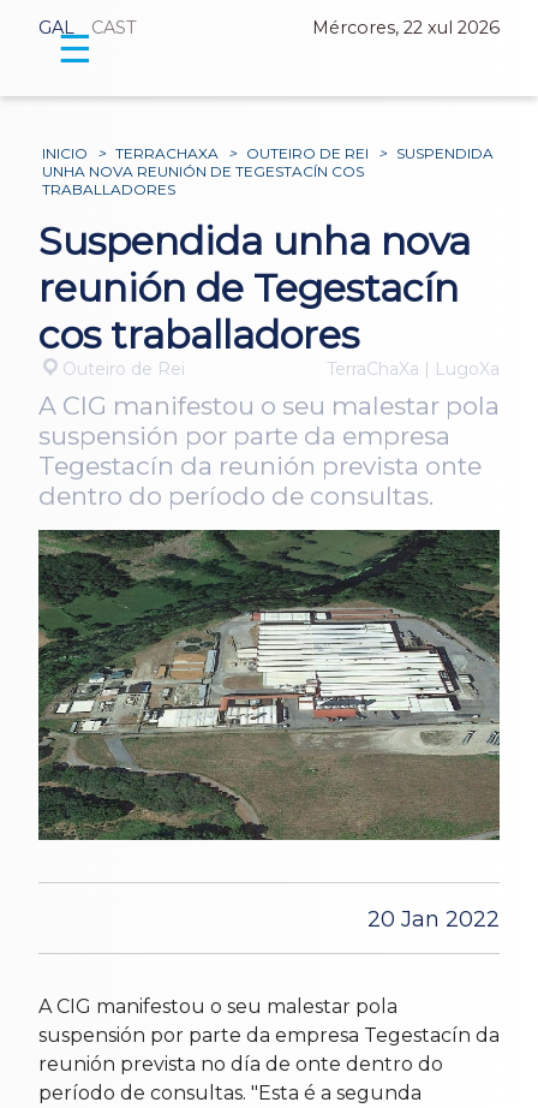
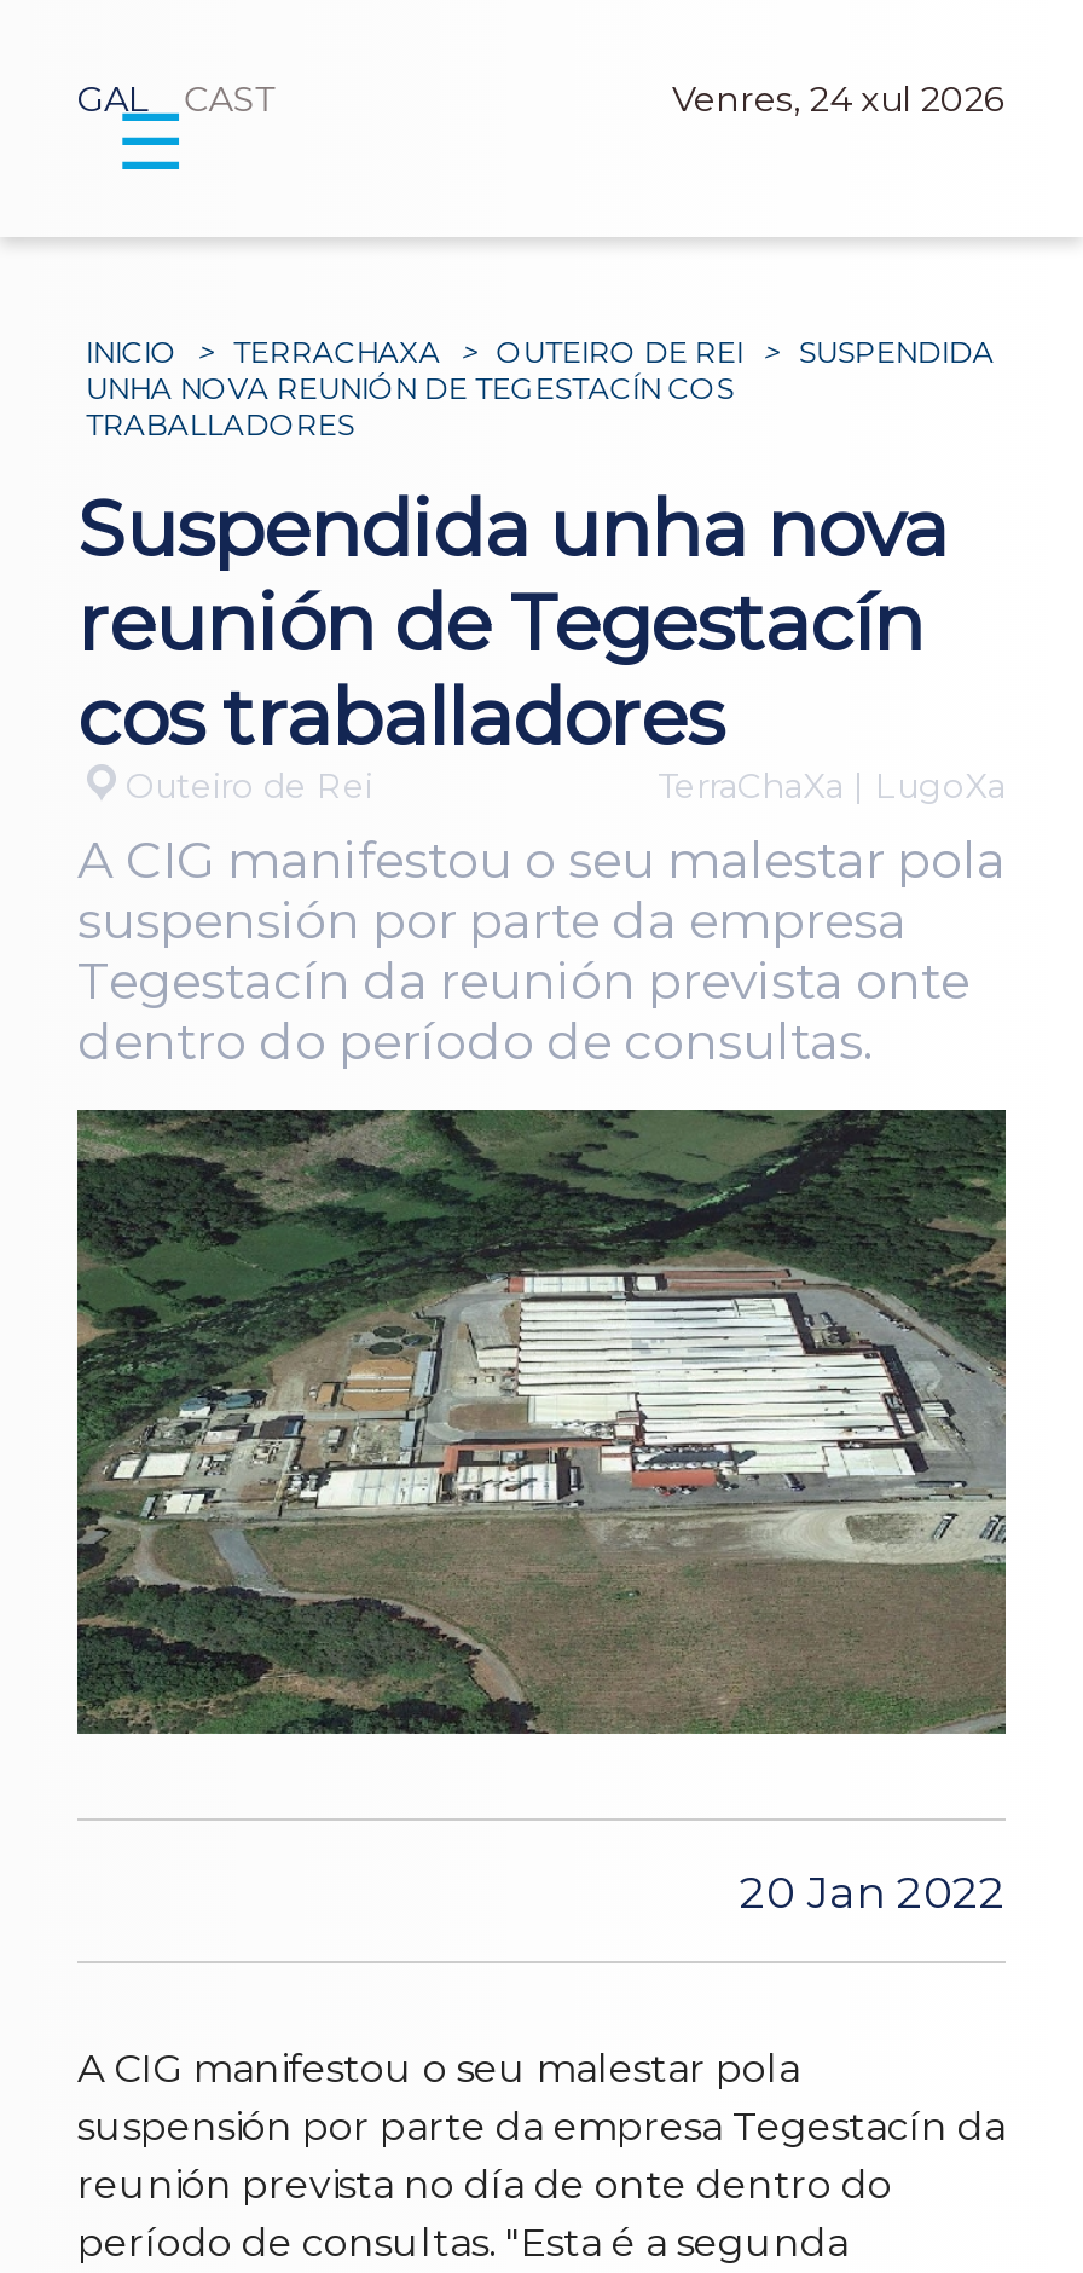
- Mércores, 22 xul 2026
+ Venres, 24 xul 2026
